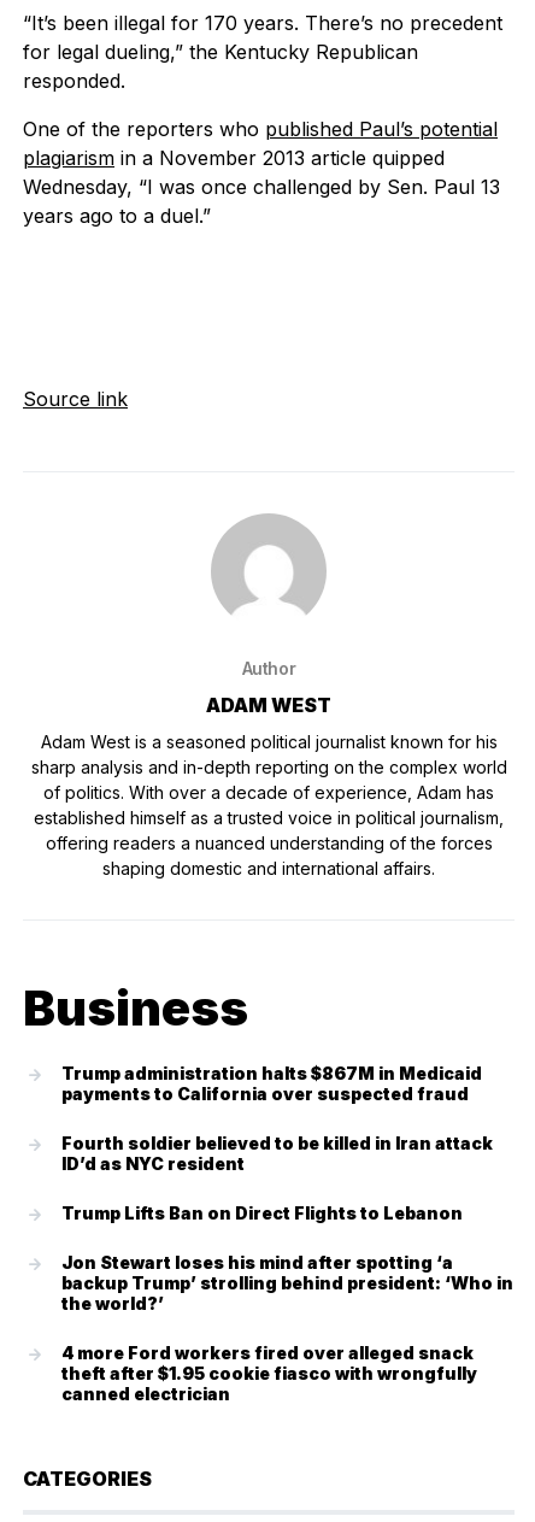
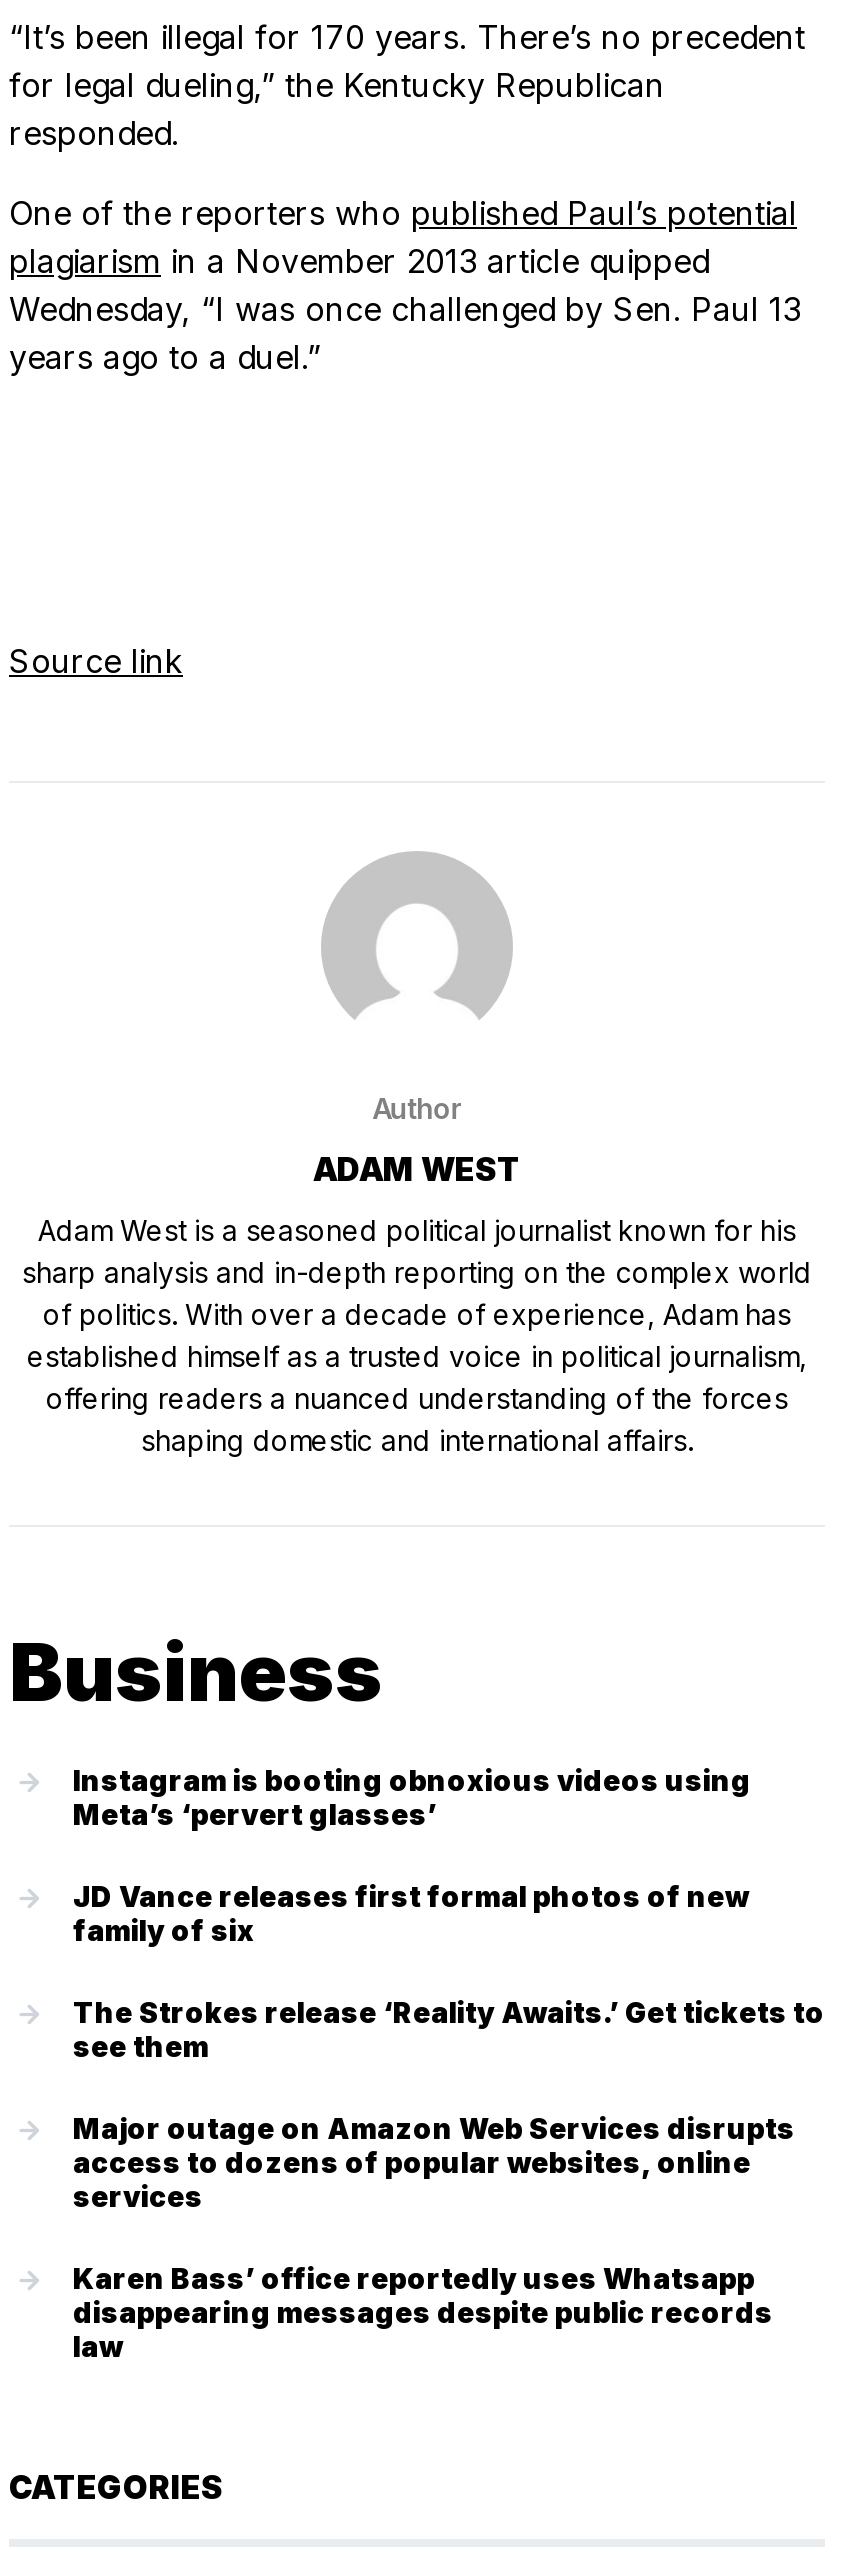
- Trump administration halts $867M in Medicaid
- payments to California over suspected fraud
+ Instagram is booting obnoxious videos using
+ Meta’s ‘pervert glasses’

- Fourth soldier believed to be killed in Iran attack
- ID’d as NYC resident
+ JD Vance releases first formal photos of new
+ family of six

- Trump Lifts Ban on Direct Flights to Lebanon
+ The Strokes release ‘Reality Awaits.’ Get tickets to
+ see them

- Jon Stewart loses his mind after spotting ‘a
- backup Trump’ strolling behind president: ‘Who in
- the world?’
+ Major outage on Amazon Web Services disrupts
+ access to dozens of popular websites, online
+ services

- 4 more Ford workers fired over alleged snack
- theft after $1.95 cookie fiasco with wrongfully
- canned electrician
+ Karen Bass’ office reportedly uses Whatsapp
+ disappearing messages despite public records
+ law
